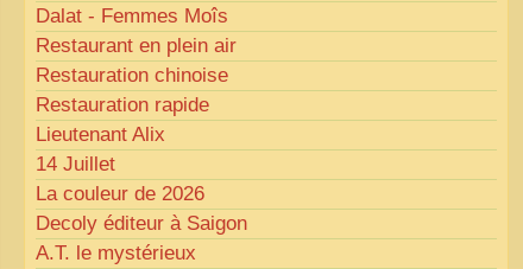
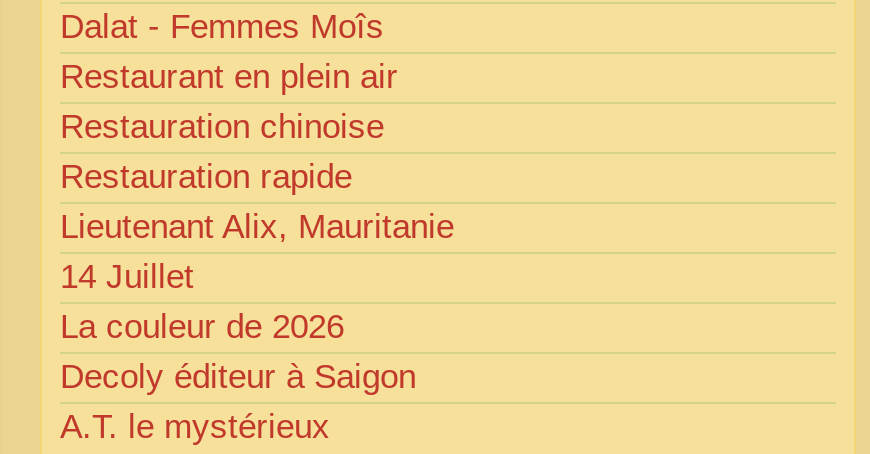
- Lieutenant Alix
+ Lieutenant Alix, Mauritanie
